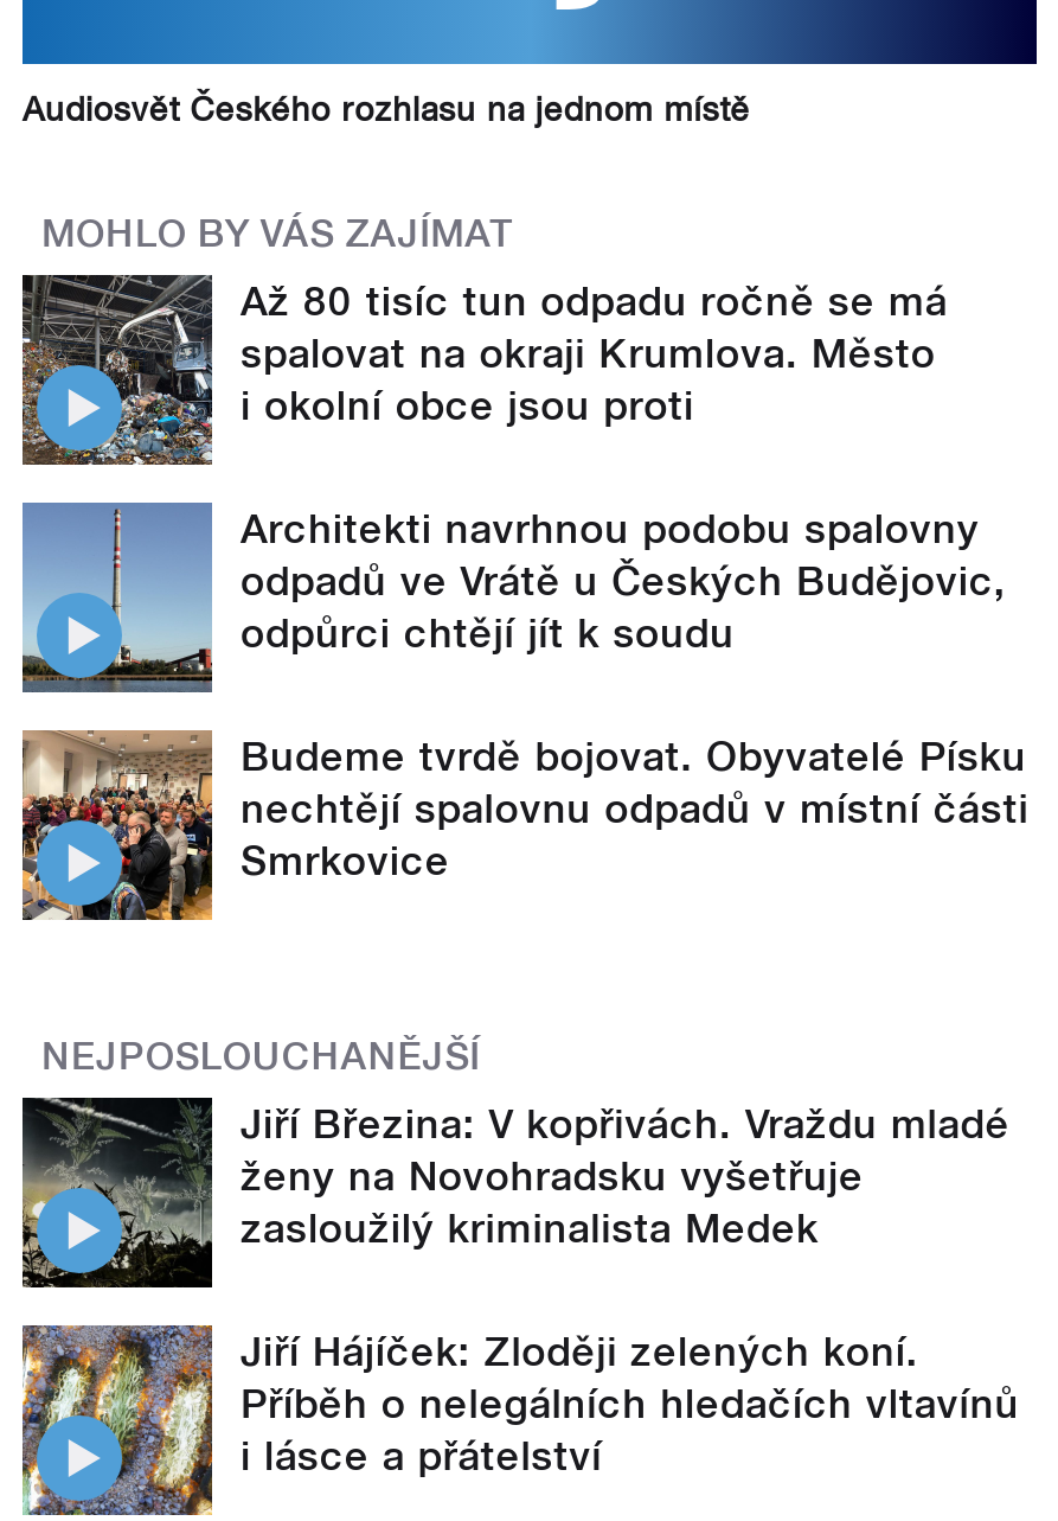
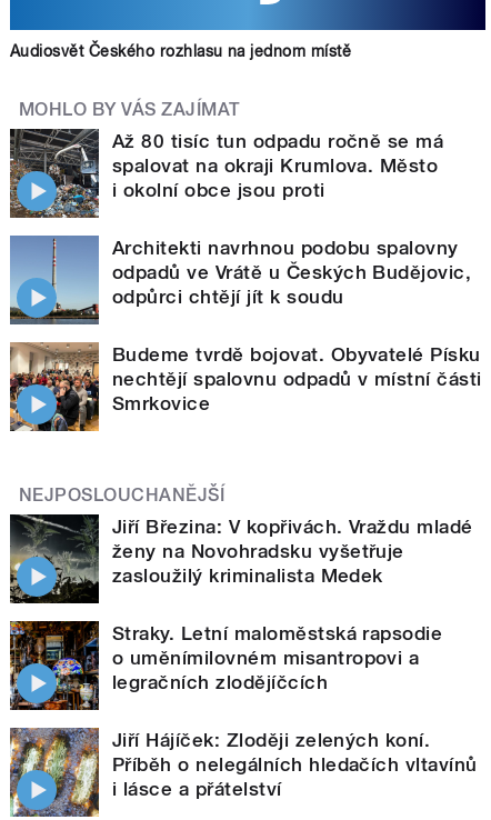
+ [image]
+ Straky. Letní maloměstská rapsodie
+ o uměnímilovném misantropovi a
+ legračních zlodějíčcích
